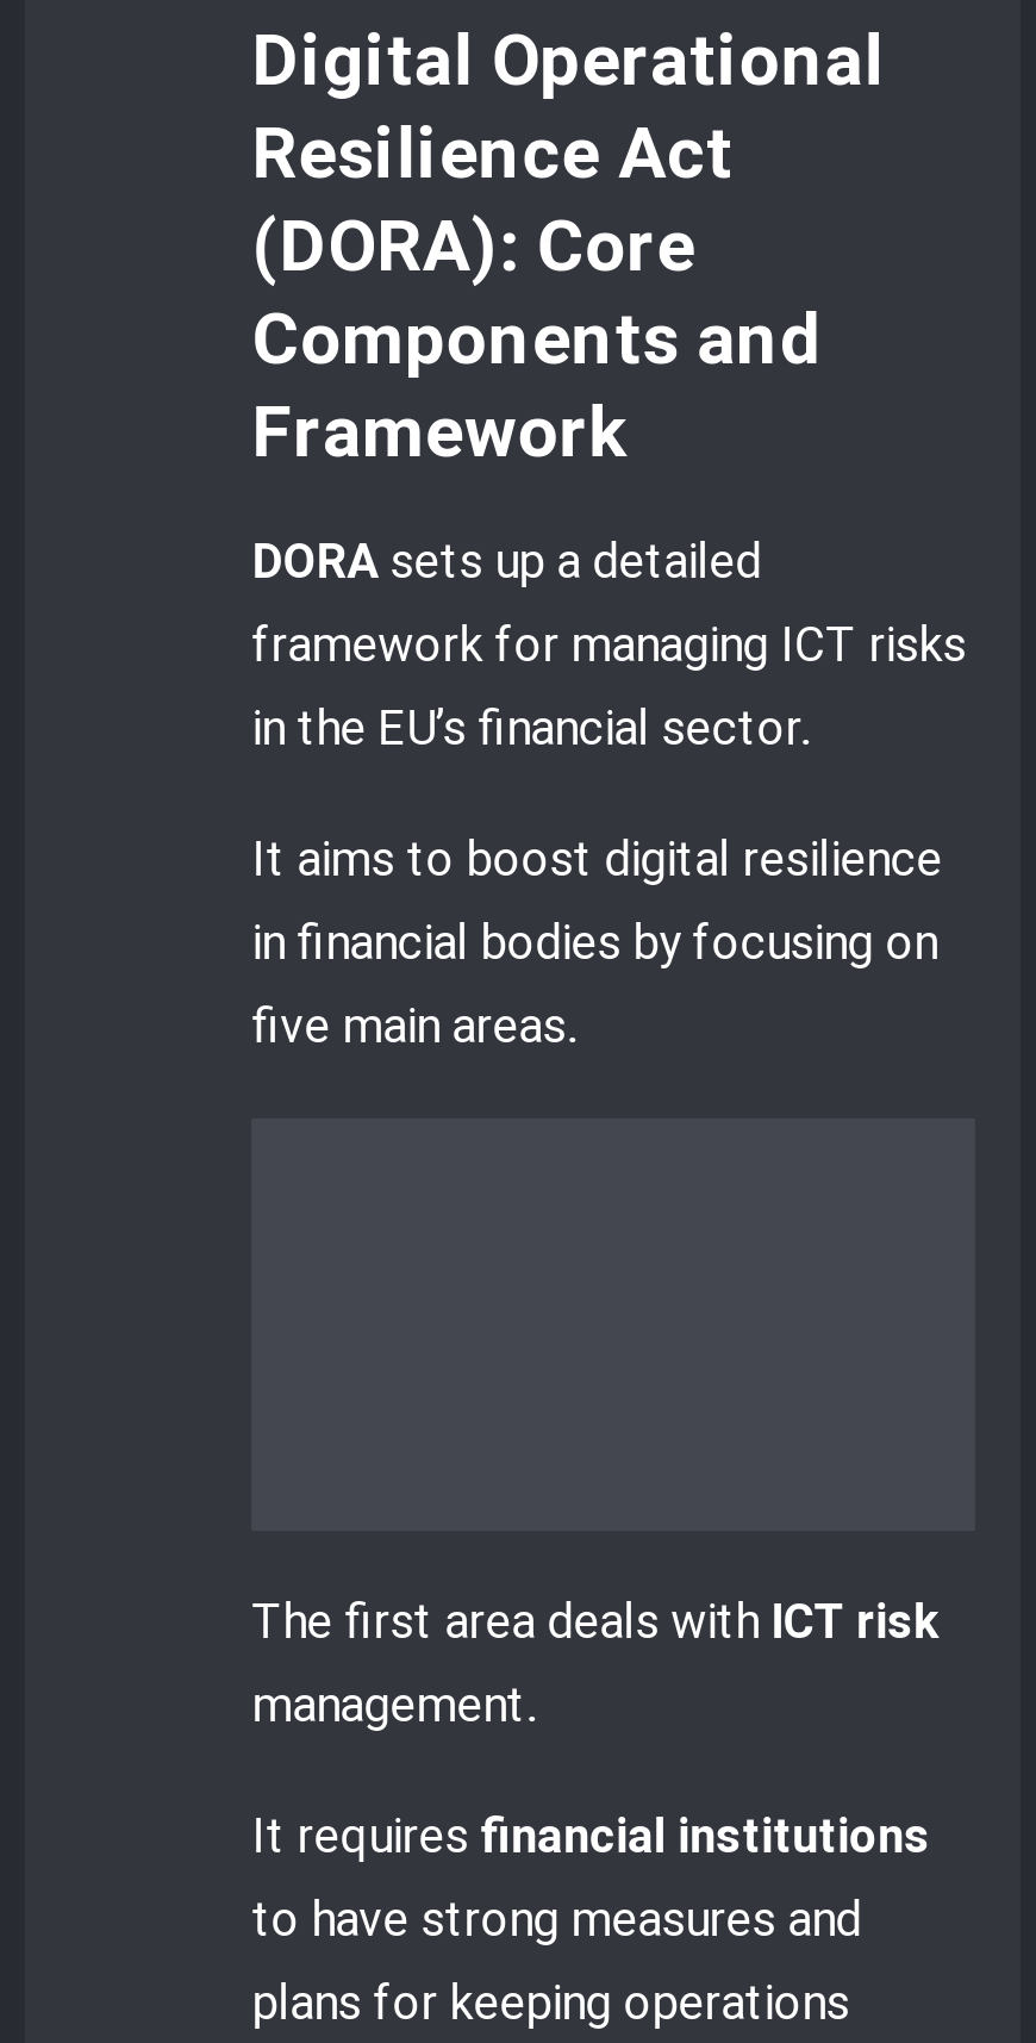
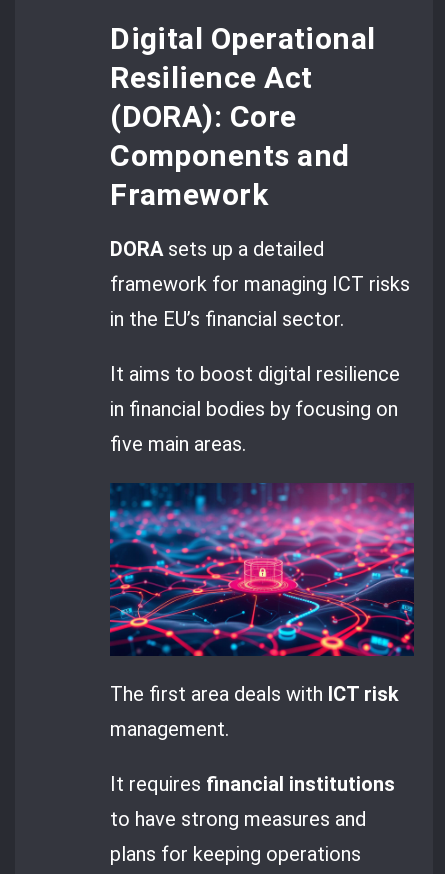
+ [image]
